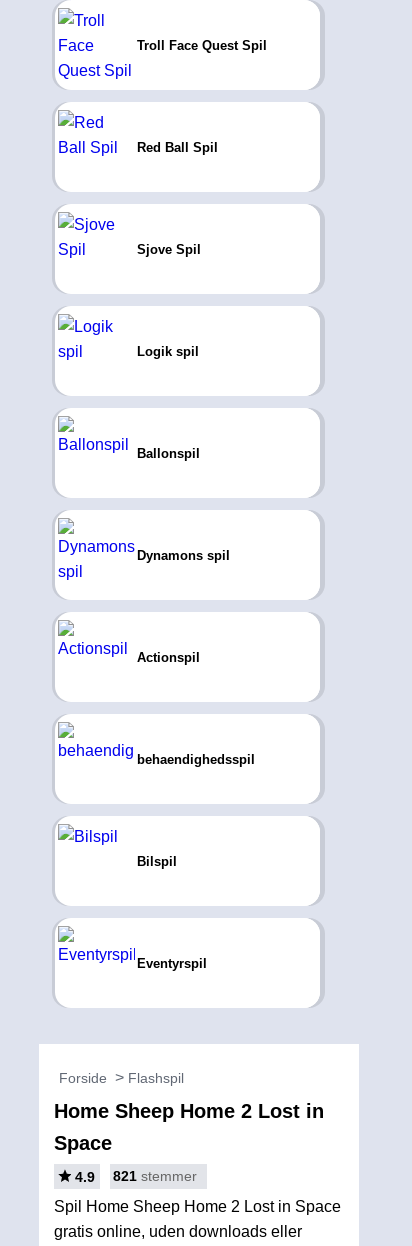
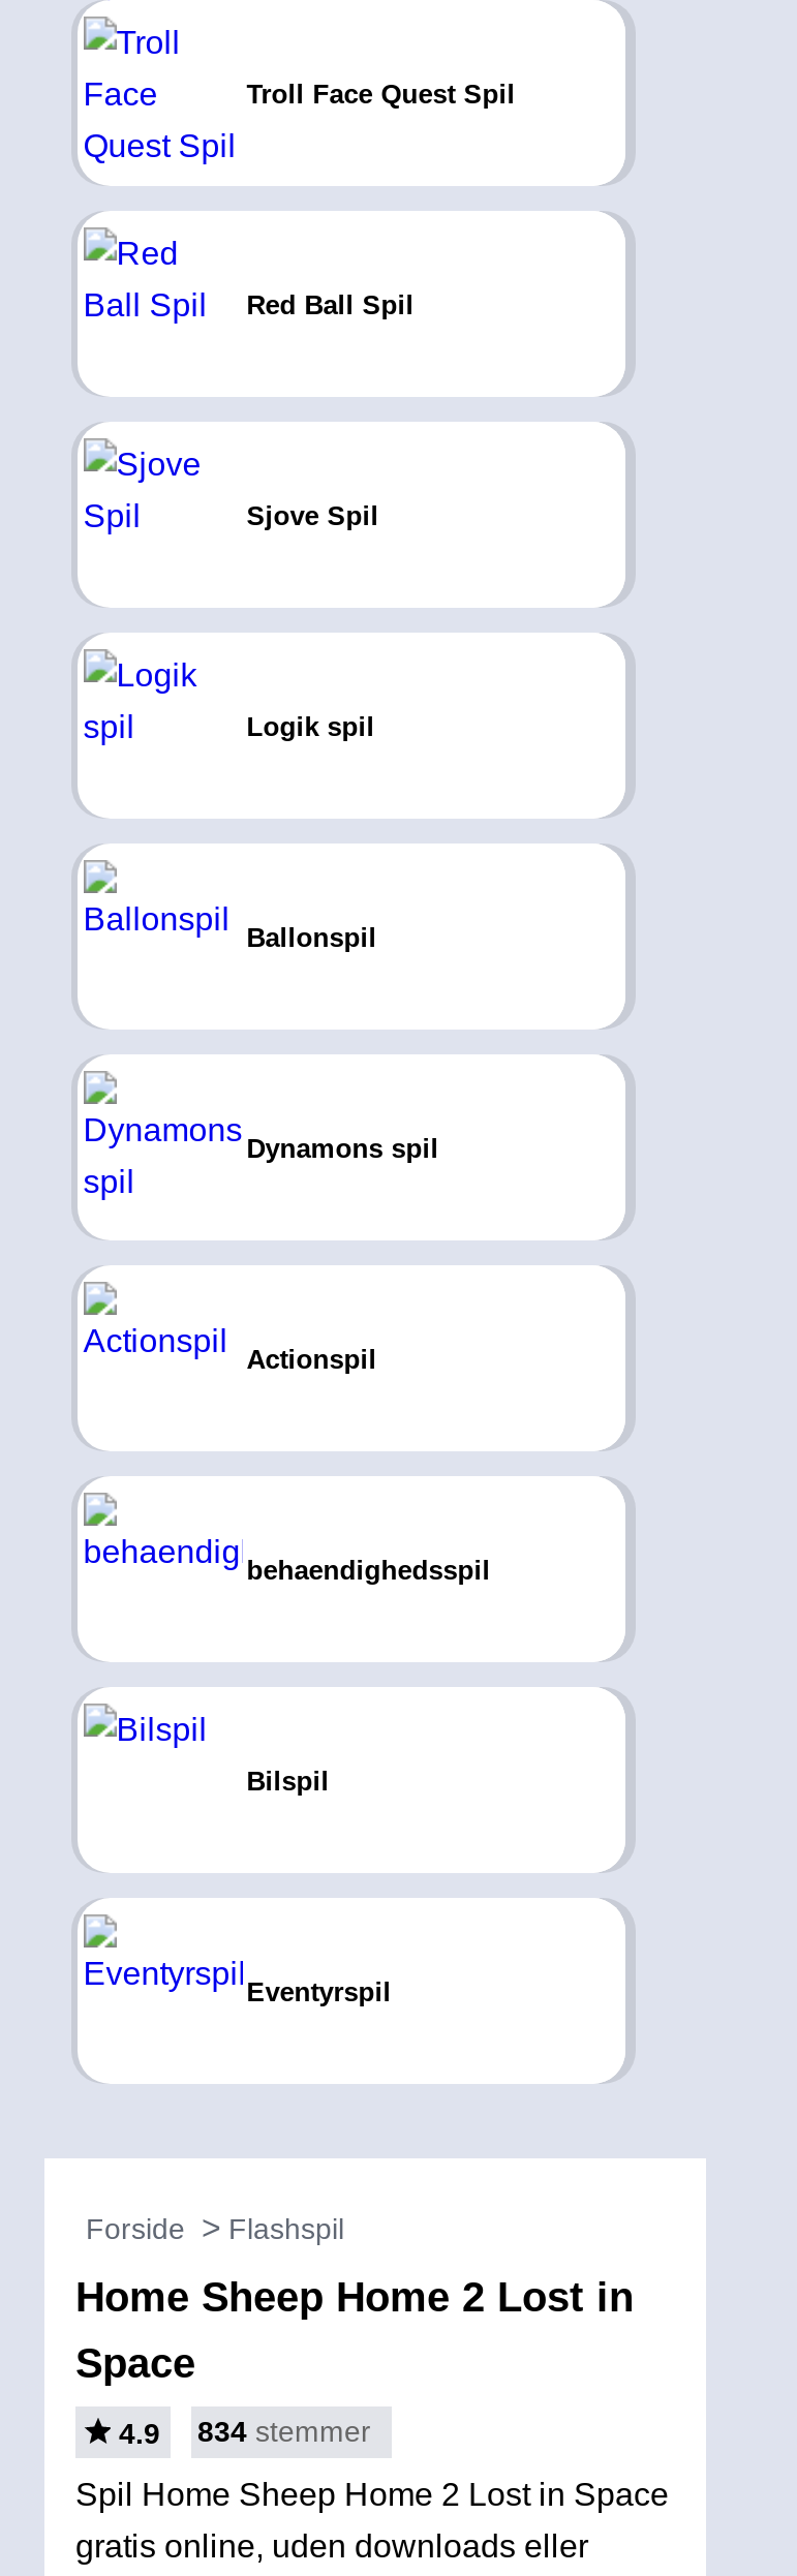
- 4.9 821 stemmer
+ 4.9 834 stemmer
